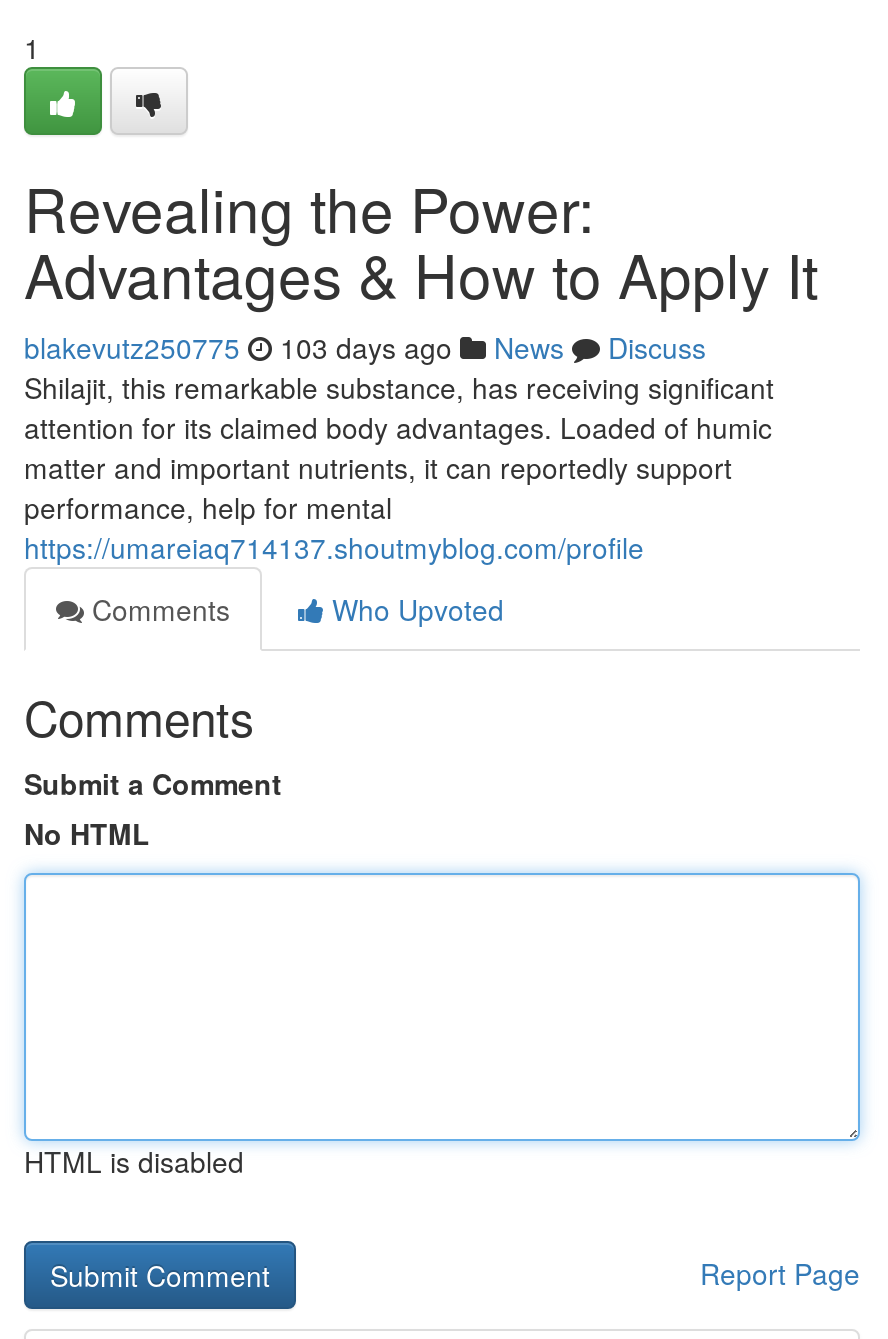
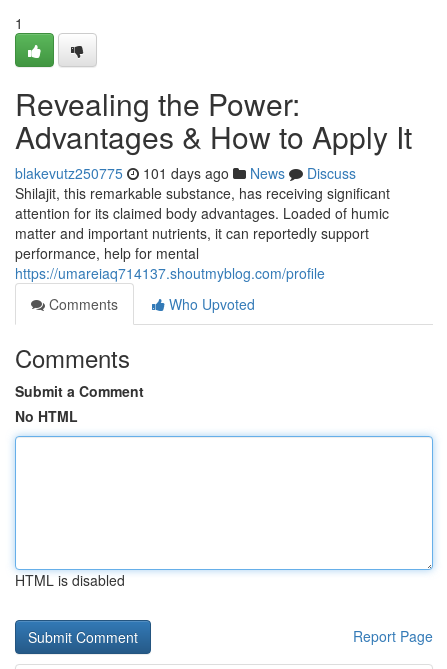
- blakevutz250775 103 days ago News Discuss
+ blakevutz250775 101 days ago News Discuss
